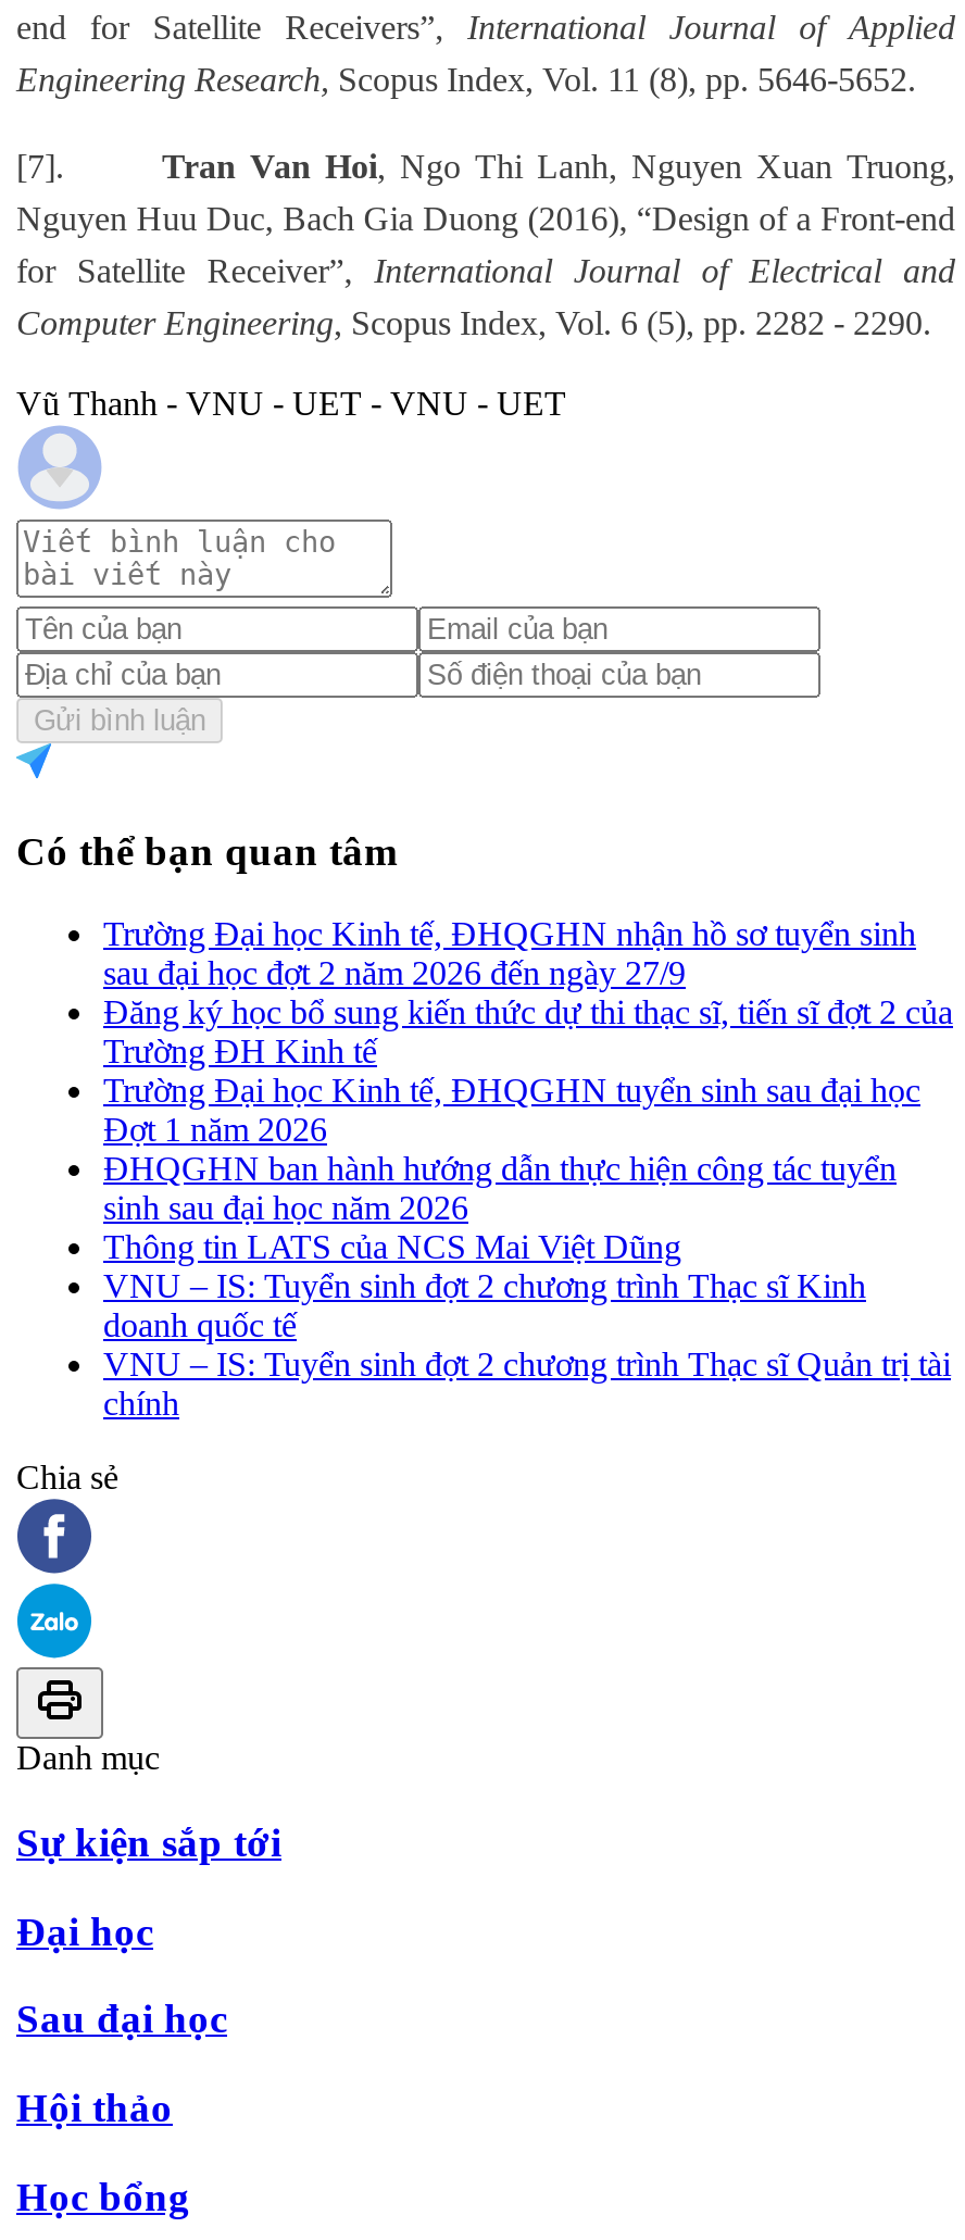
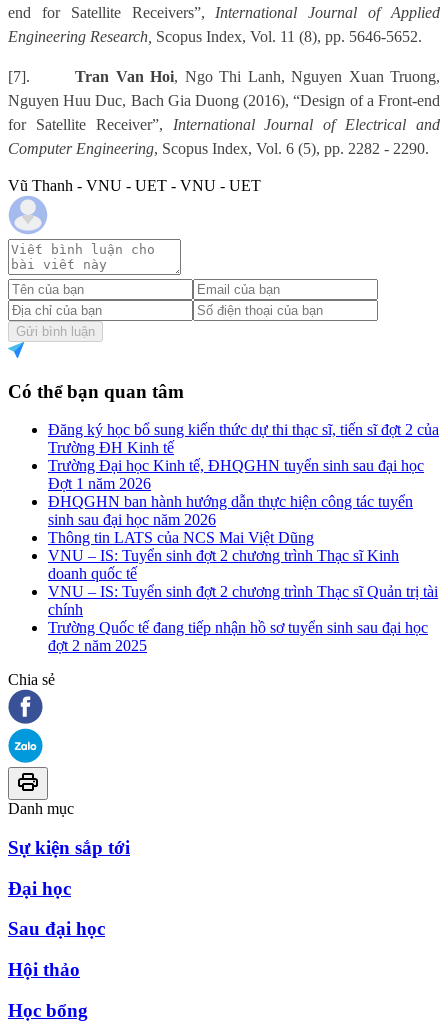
- Trường Đại học Kinh tế, ĐHQGHN nhận hồ sơ tuyển sinh
- sau đại học đợt 2 năm 2026 đến ngày 27/9

moved up: Đăng ký học bổ sung kiến thức dự thi thạc sĩ, tiến sĩ đợt 2 của | Trường ĐH Kinh tế | Trường Đại học Kinh tế, ĐHQGHN tuyển sinh sau đại học | ... | VNU – IS: Tuyển sinh đợt 2 chương trình Thạc sĩ Quản trị tài | chính

+ Trường Quốc tế đang tiếp nhận hồ sơ tuyển sinh sau đại học
+ đợt 2 năm 2025
